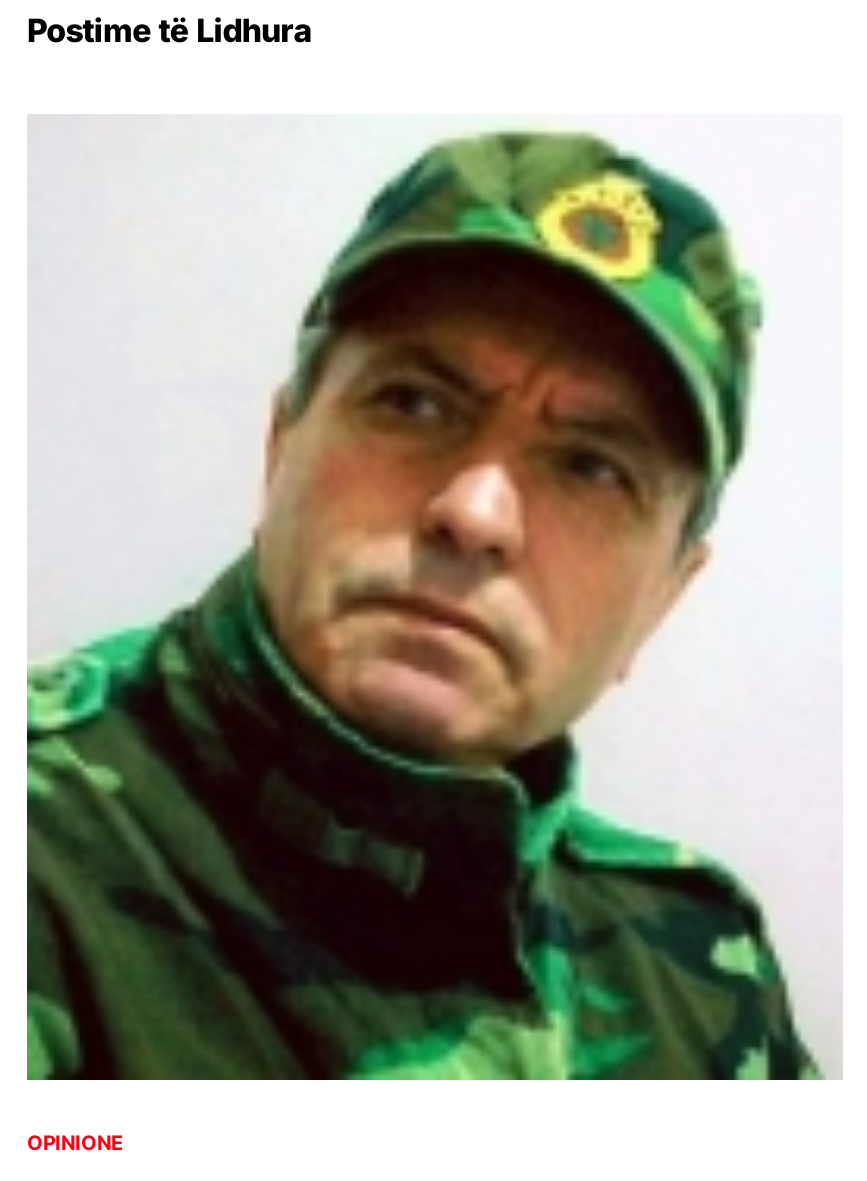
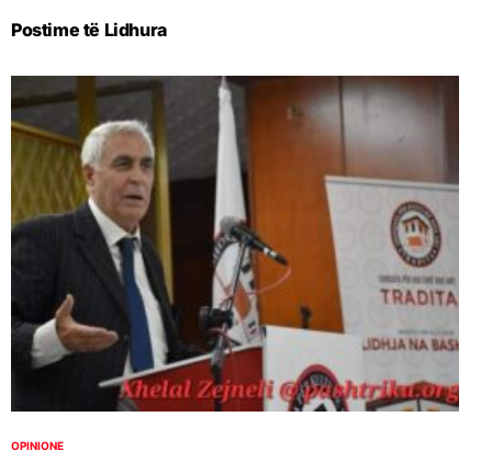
- [image]
+ [image]
